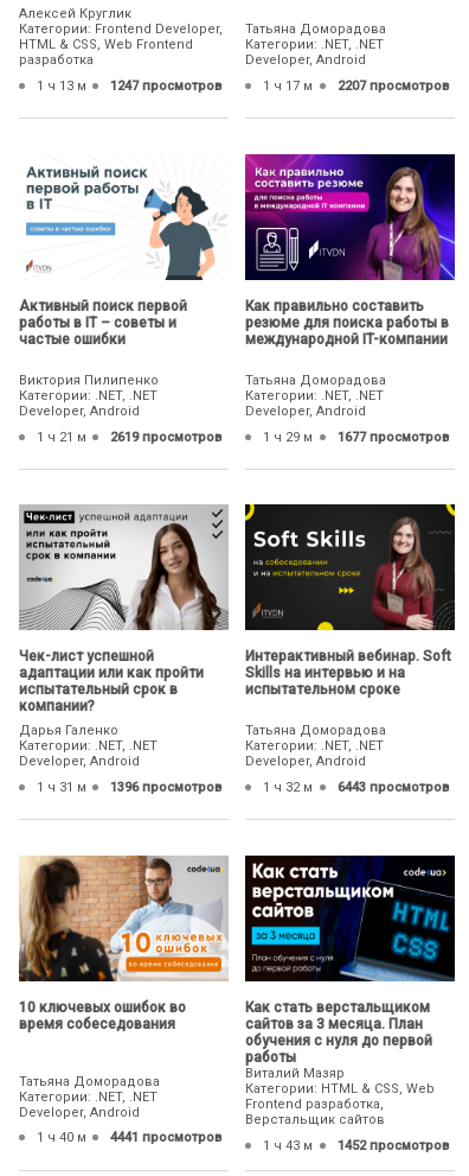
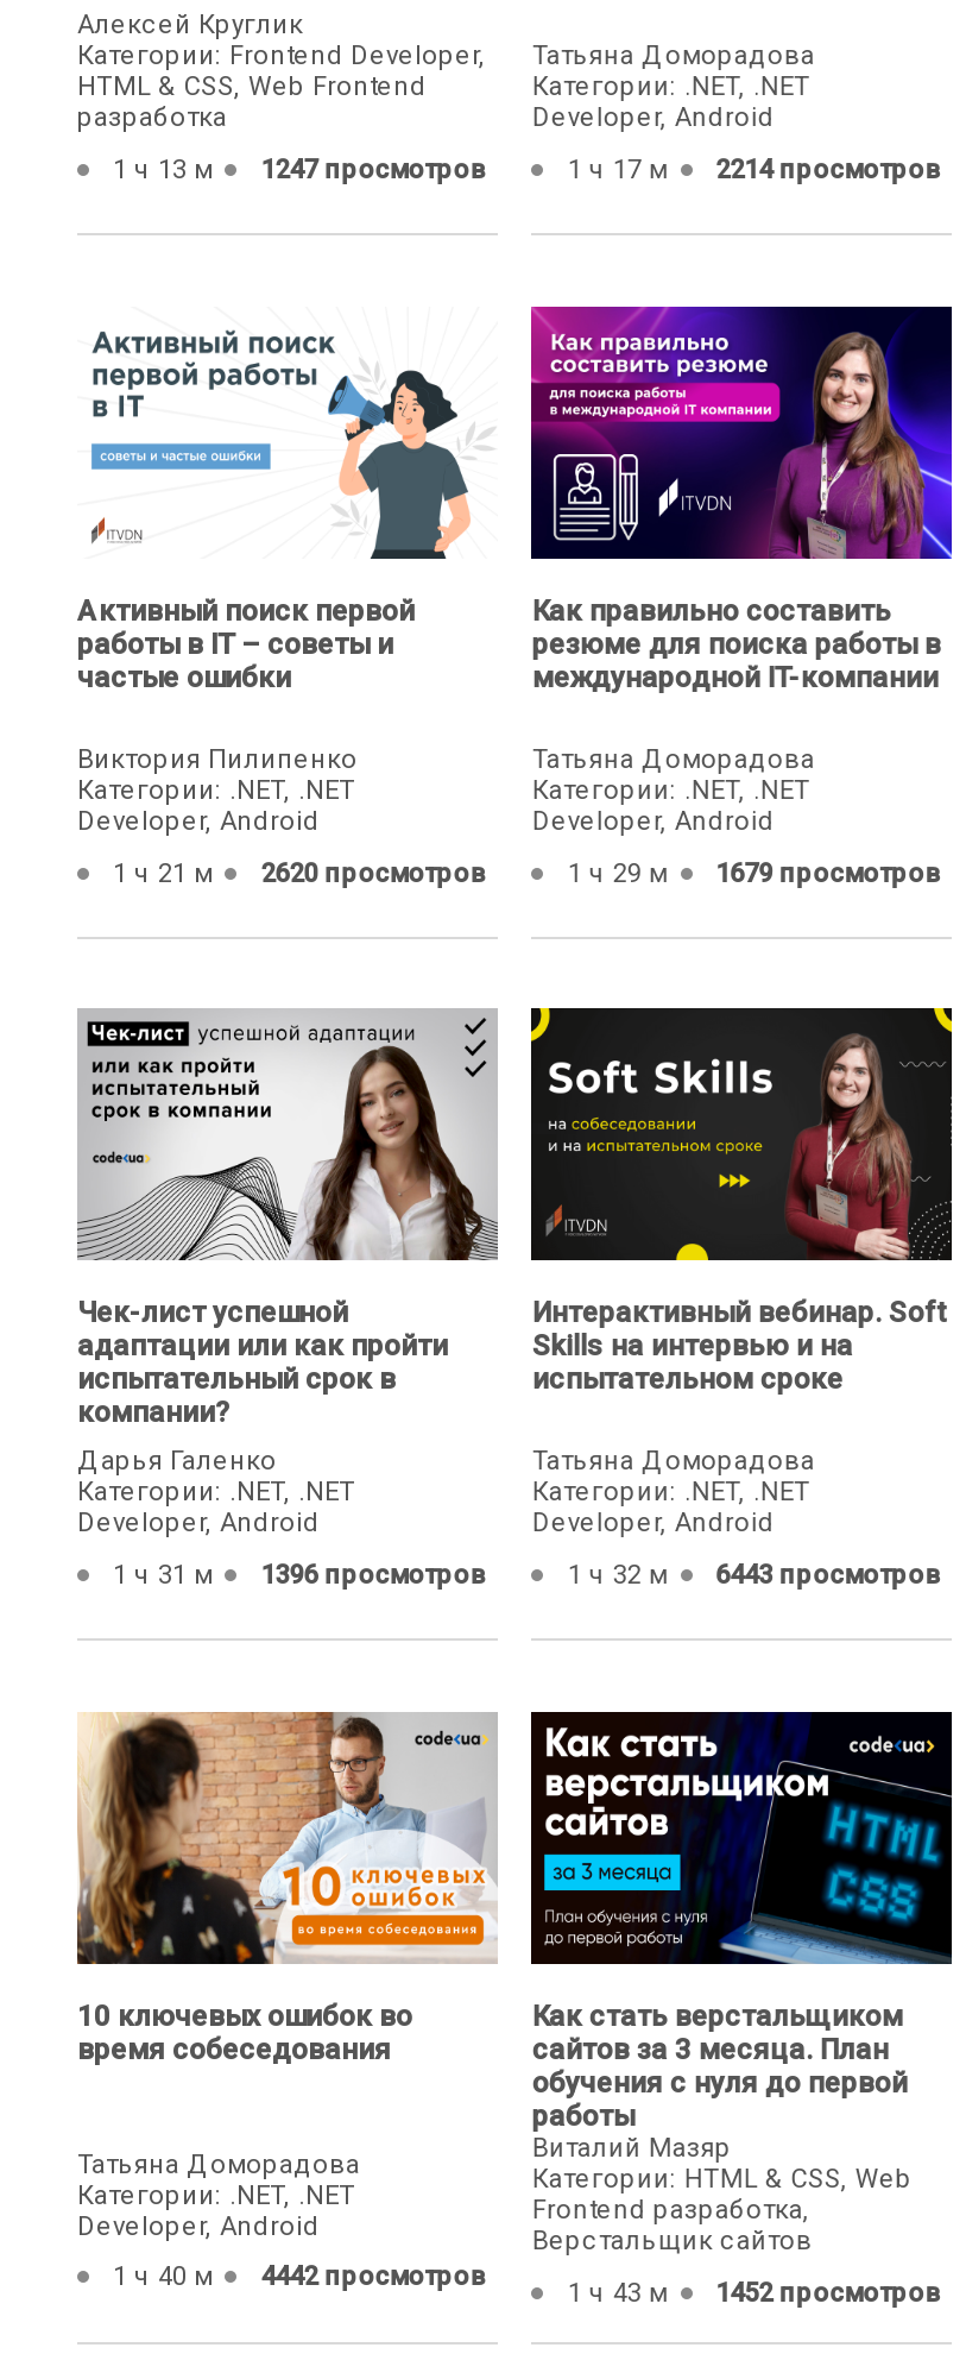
- 1 ч 17 м 2207 просмотров
+ 1 ч 17 м 2214 просмотров

- 1 ч 21 м 2619 просмотров
+ 1 ч 21 м 2620 просмотров

- 1 ч 29 м 1677 просмотров
+ 1 ч 29 м 1679 просмотров

- 1 ч 40 м 4441 просмотров
+ 1 ч 40 м 4442 просмотров
